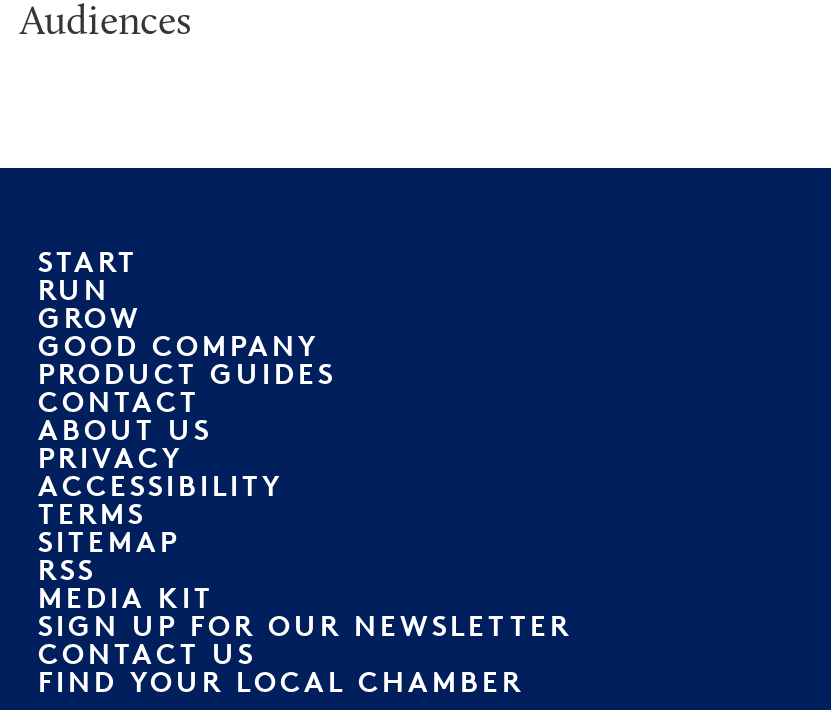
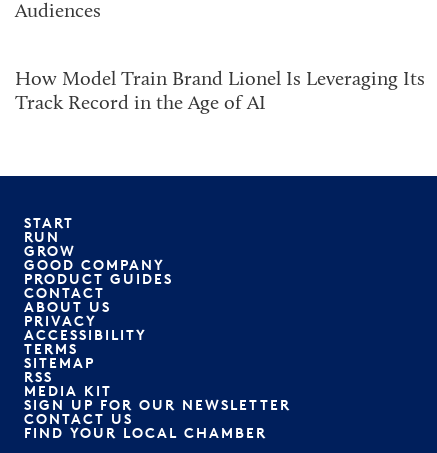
+ How Model Train Brand Lionel Is Leveraging Its
+ Track Record in the Age of AI
